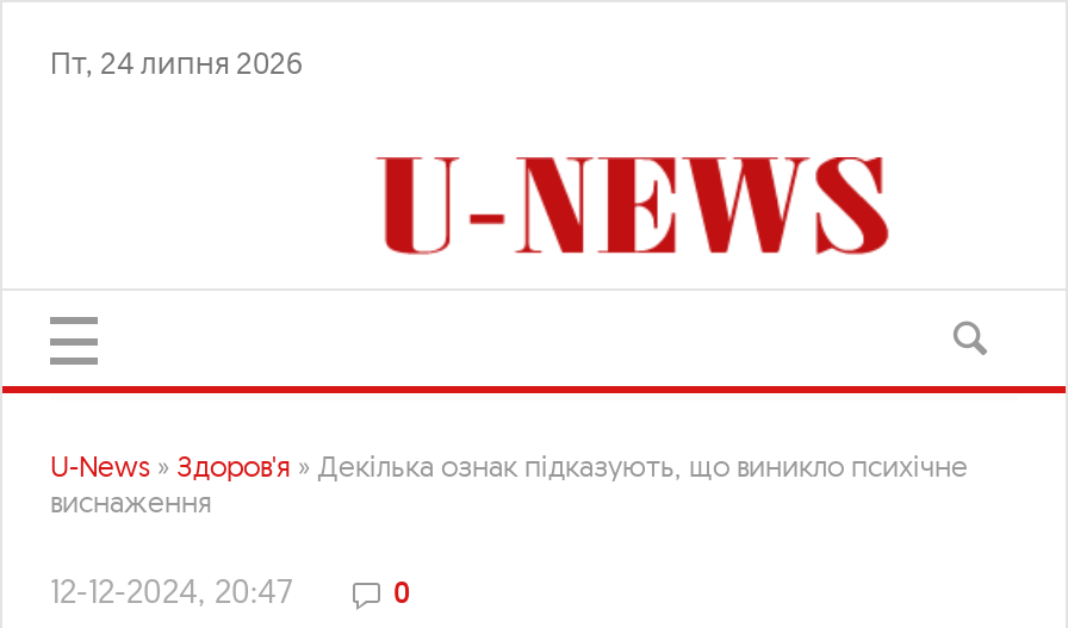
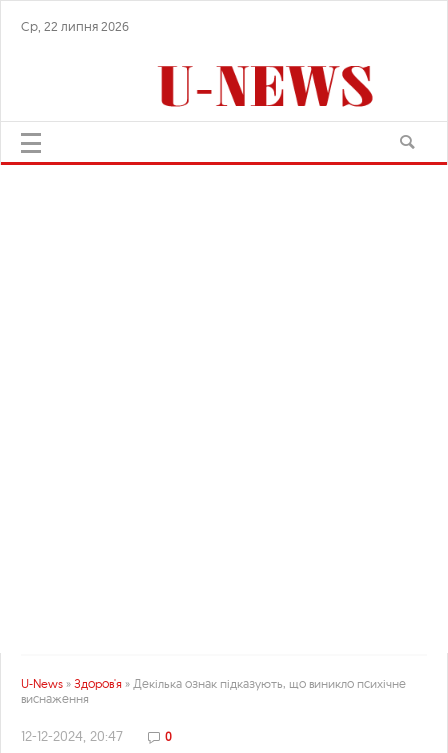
- Пт, 24 липня 2026
+ Ср, 22 липня 2026
